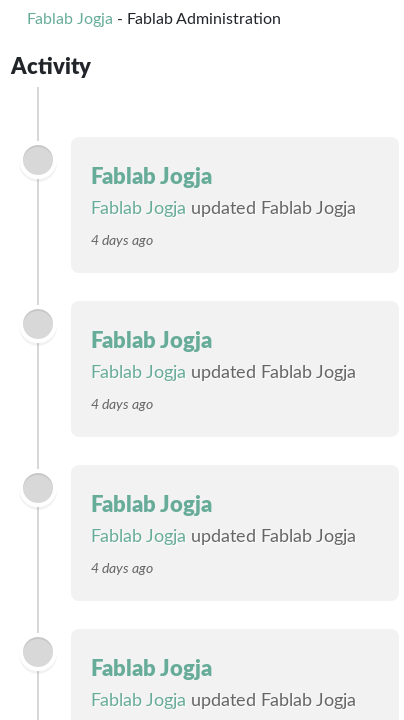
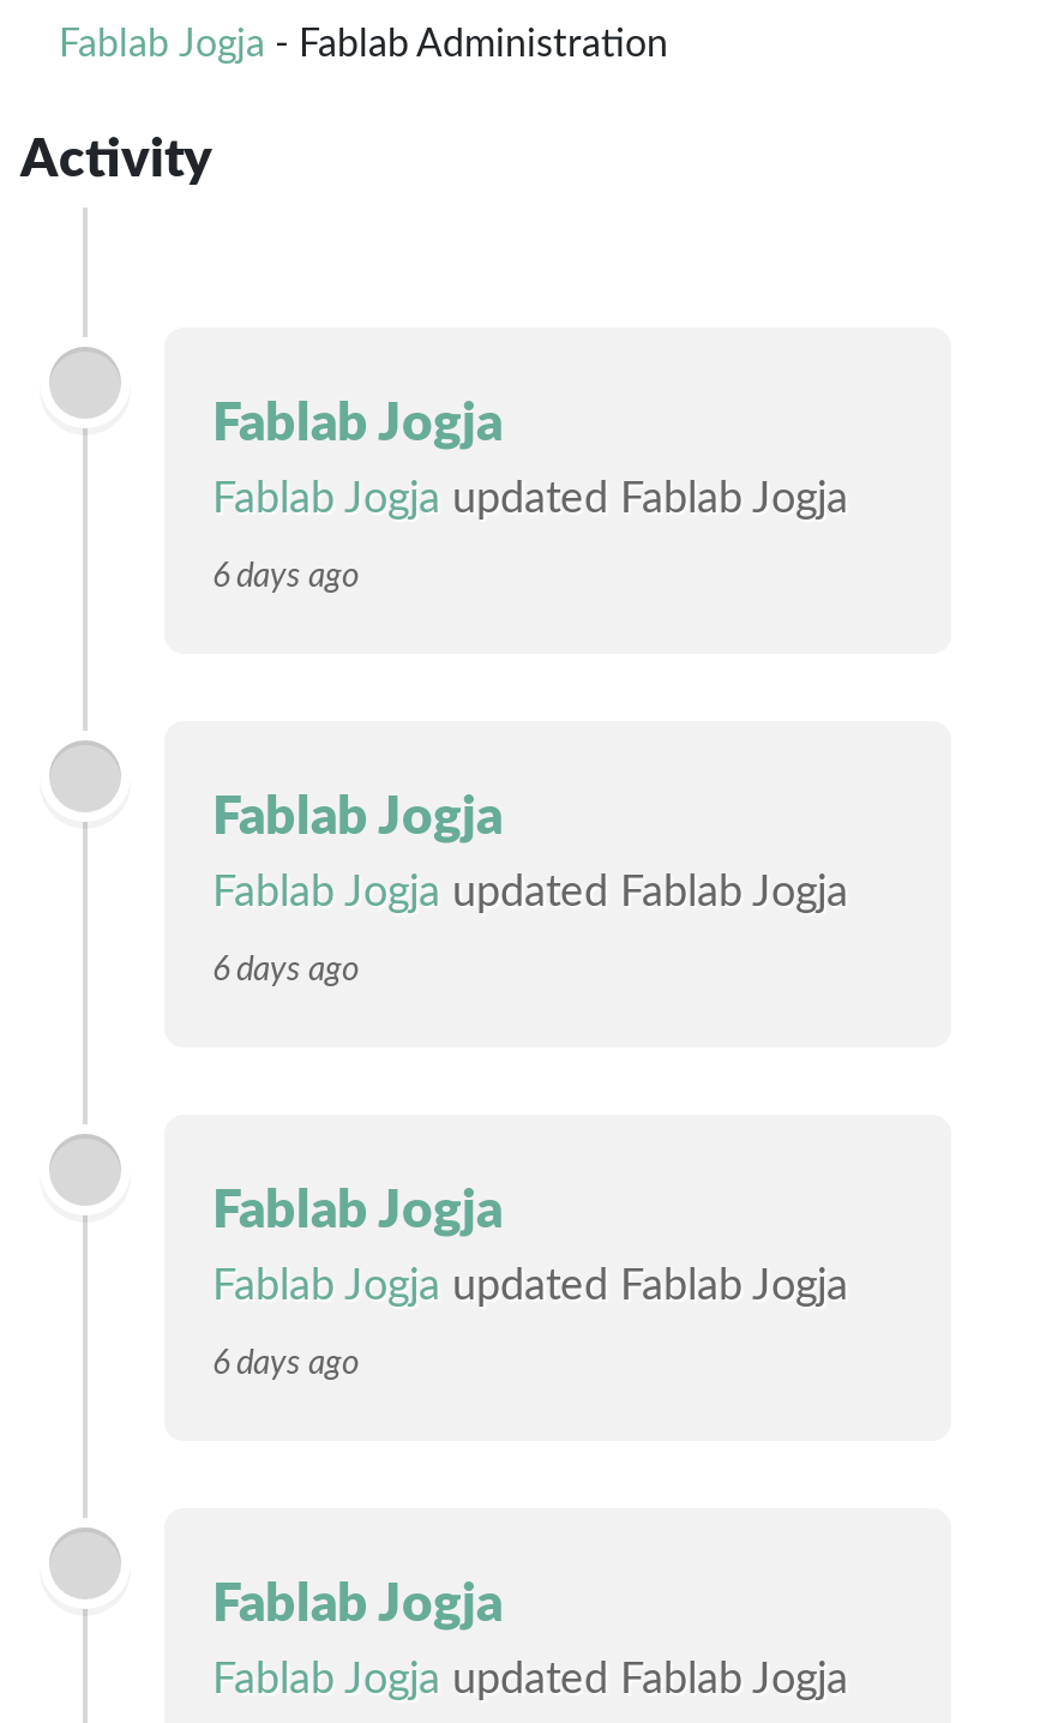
- 4 days ago
+ 6 days ago

- 4 days ago
+ 6 days ago

- 4 days ago
+ 6 days ago
